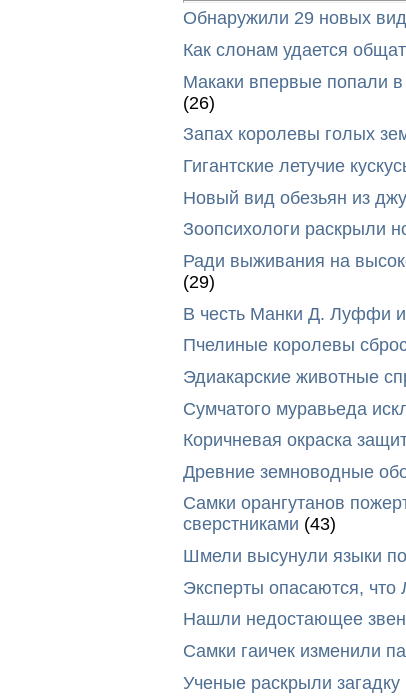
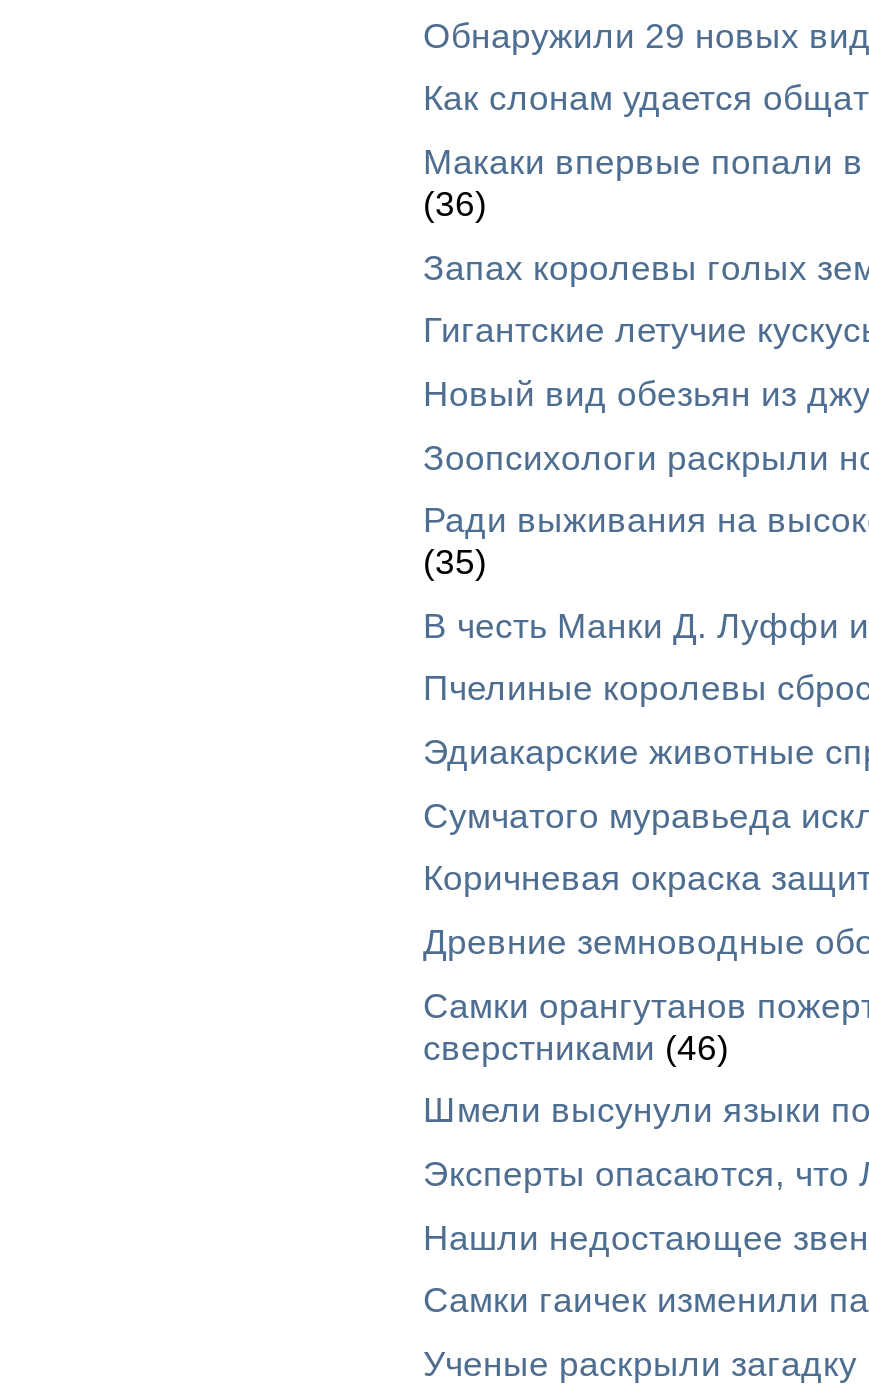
- (26)
+ (36)

- (29)
+ (35)

- сверстниками (43)
+ сверстниками (46)
